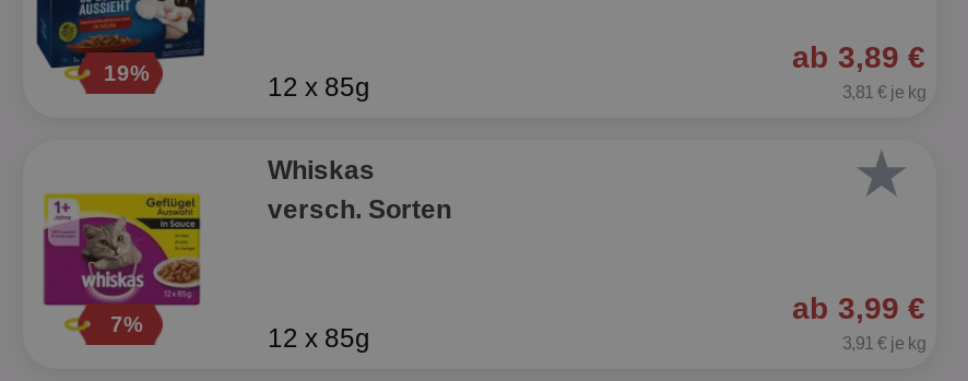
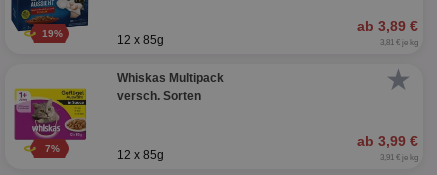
- Whiskas
+ Whiskas Multipack
